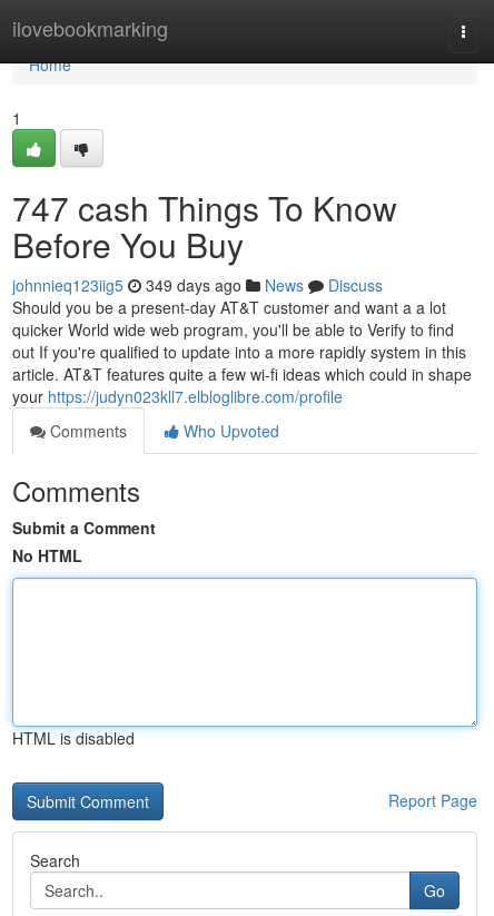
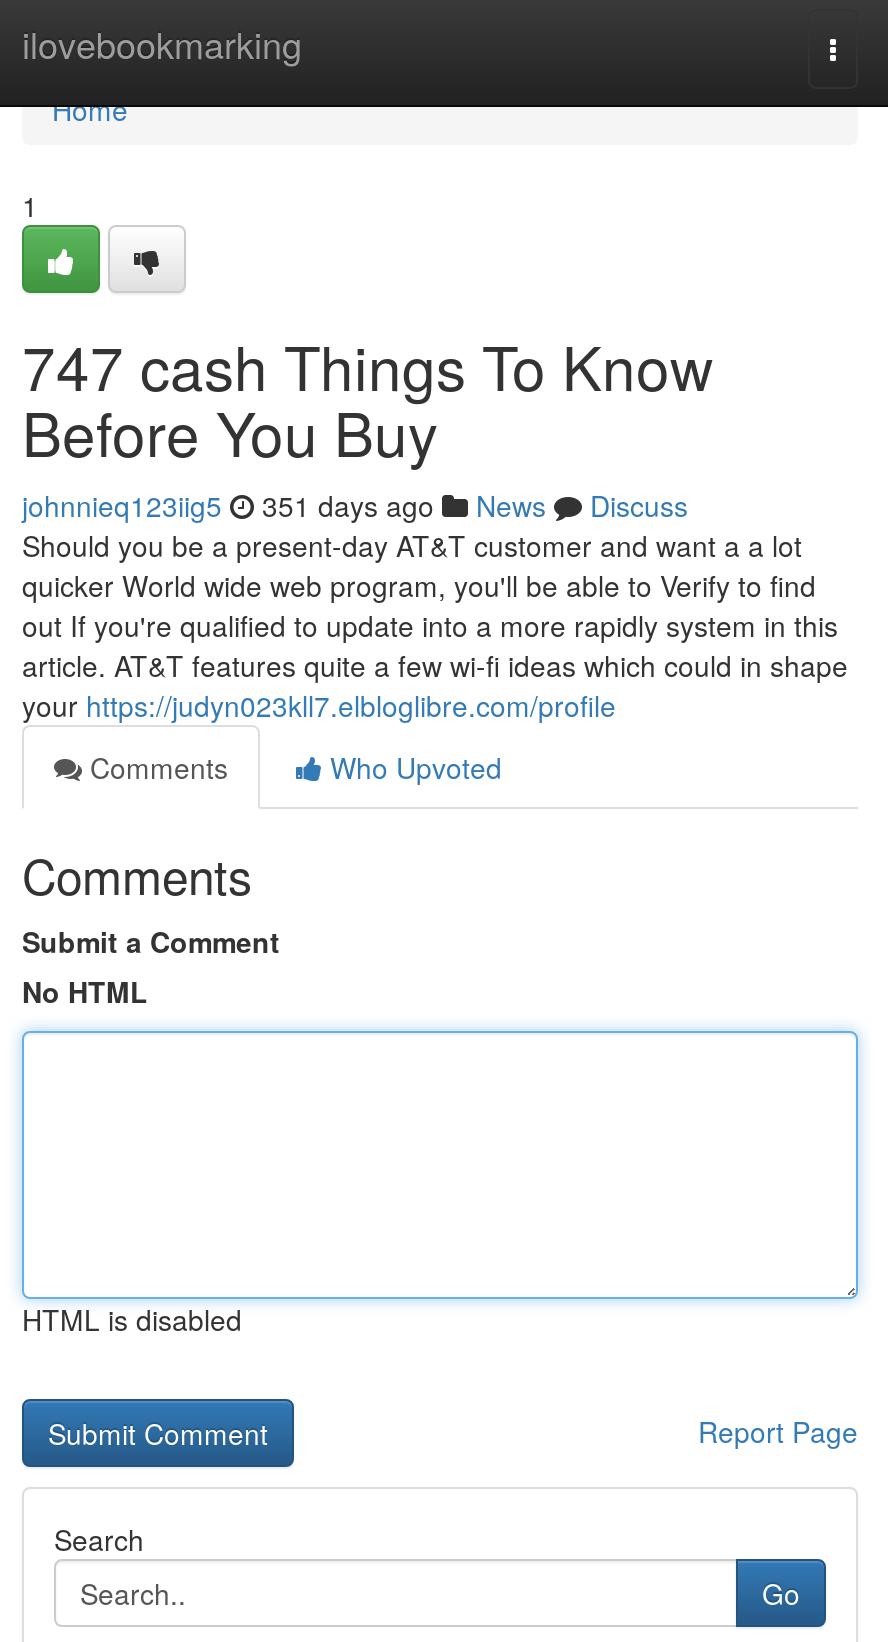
- johnnieq123iig5 349 days ago News Discuss
+ johnnieq123iig5 351 days ago News Discuss
